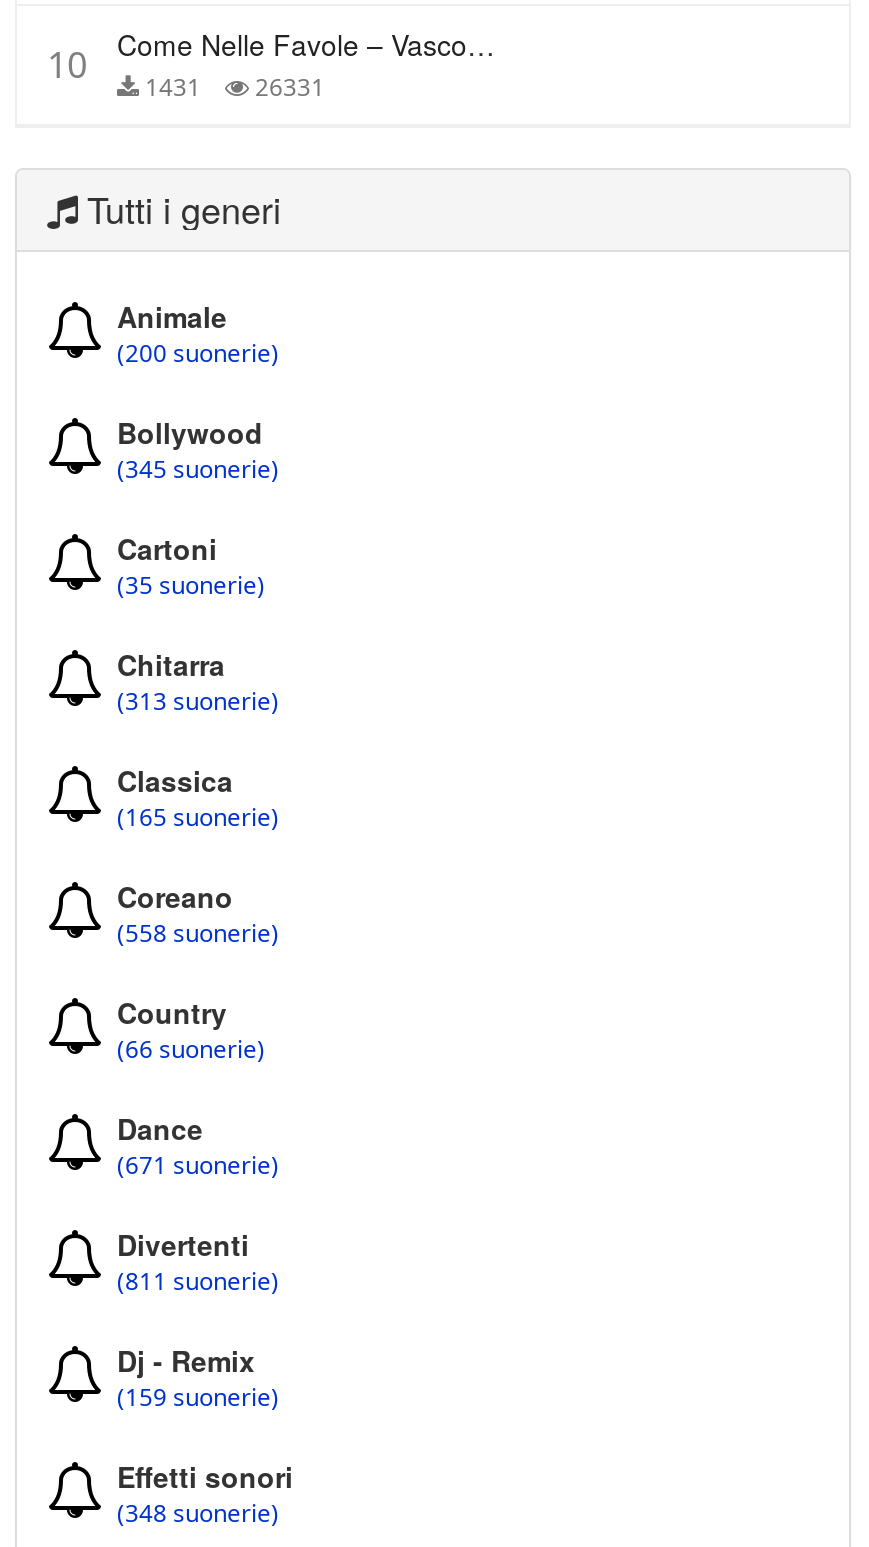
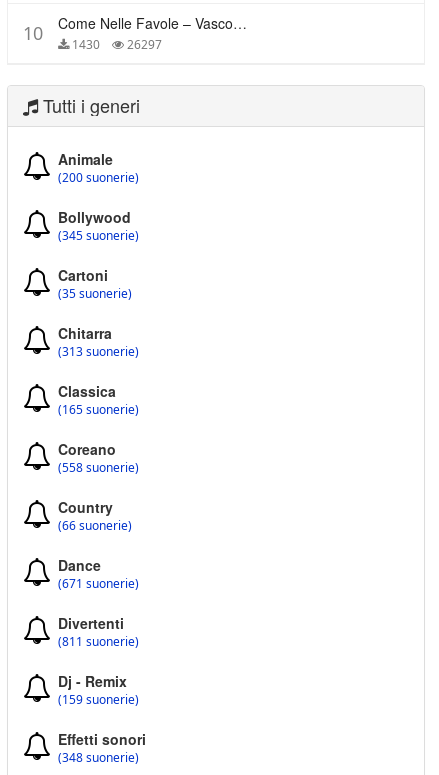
- 1431
+ 1430

- 26331
+ 26297
